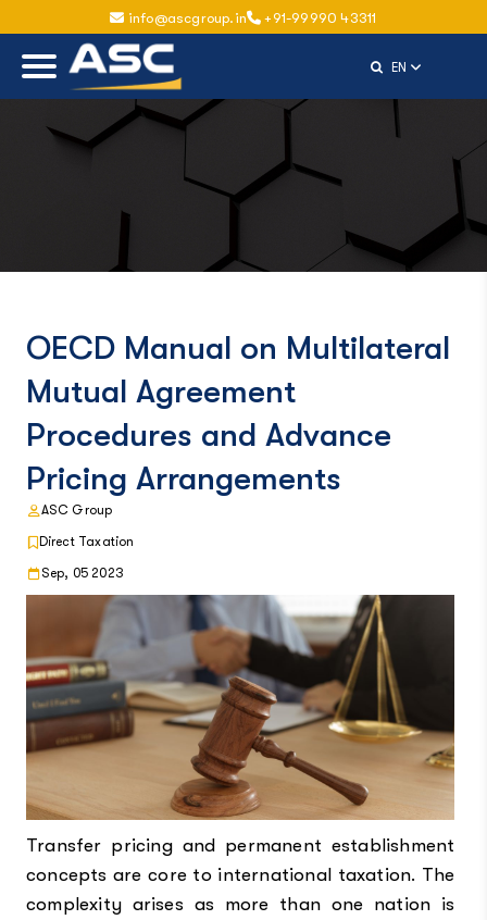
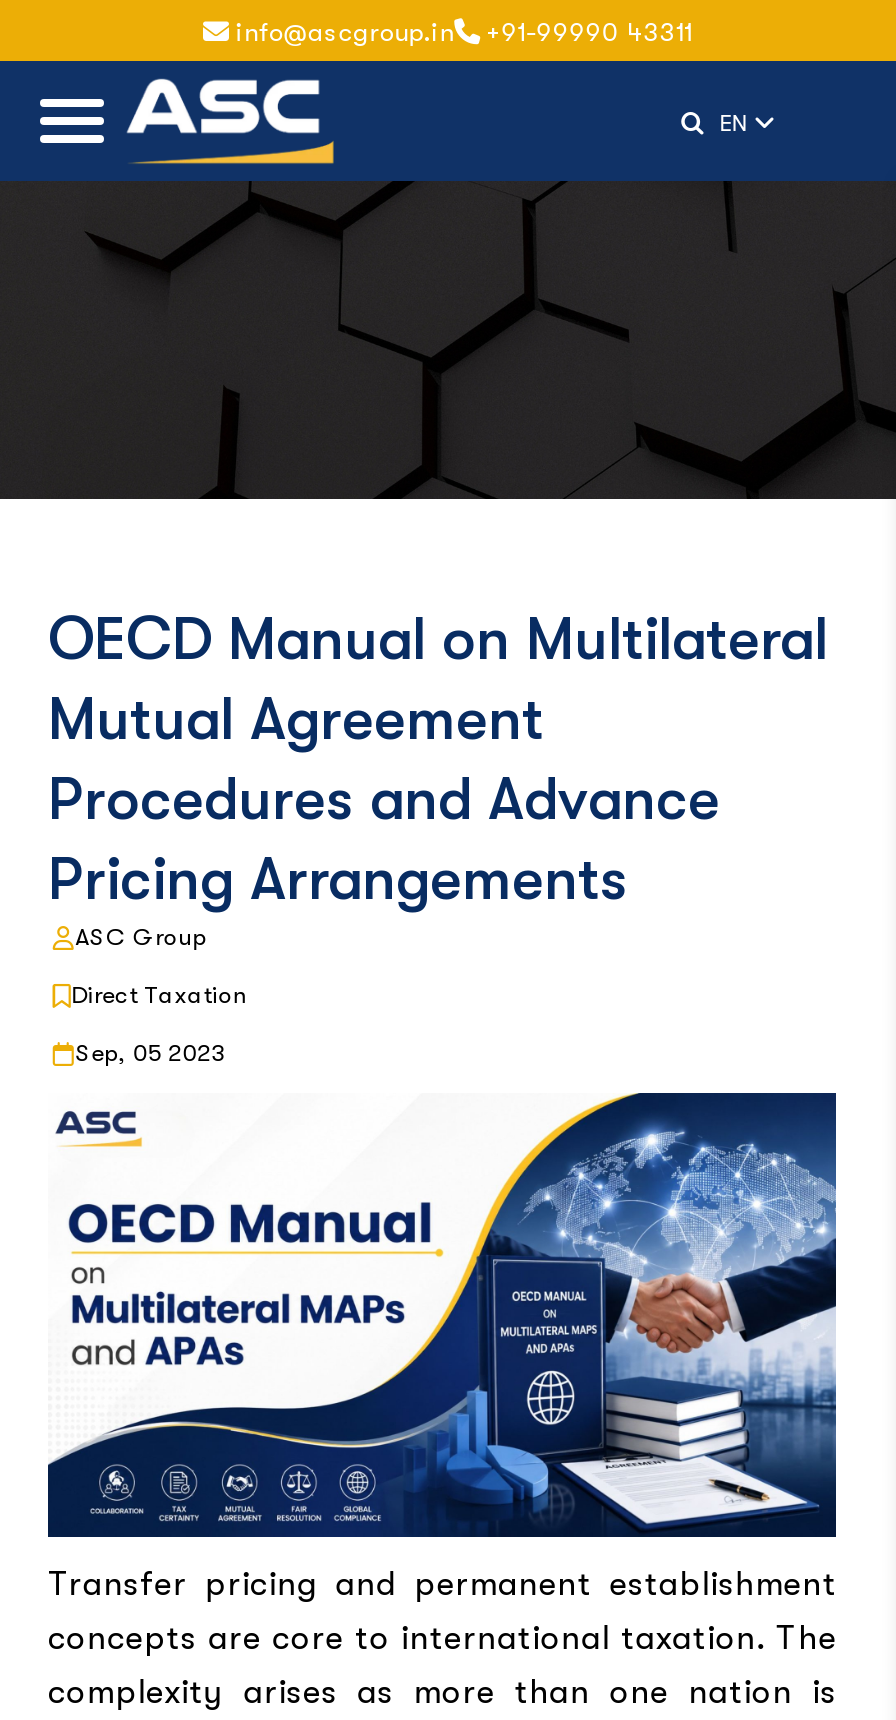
- [image]
+ [image]
